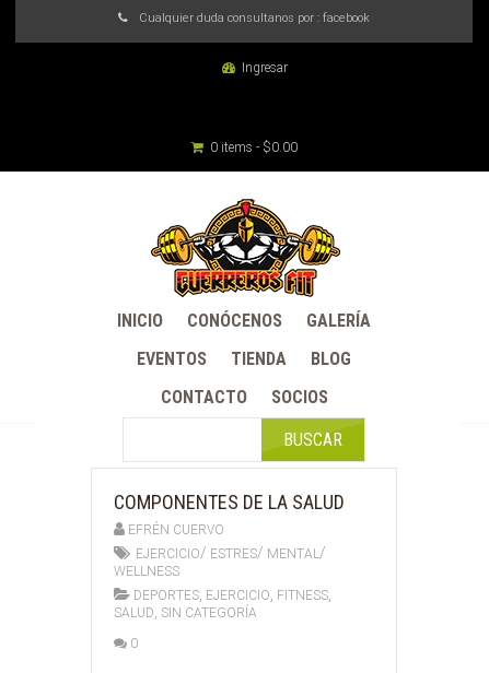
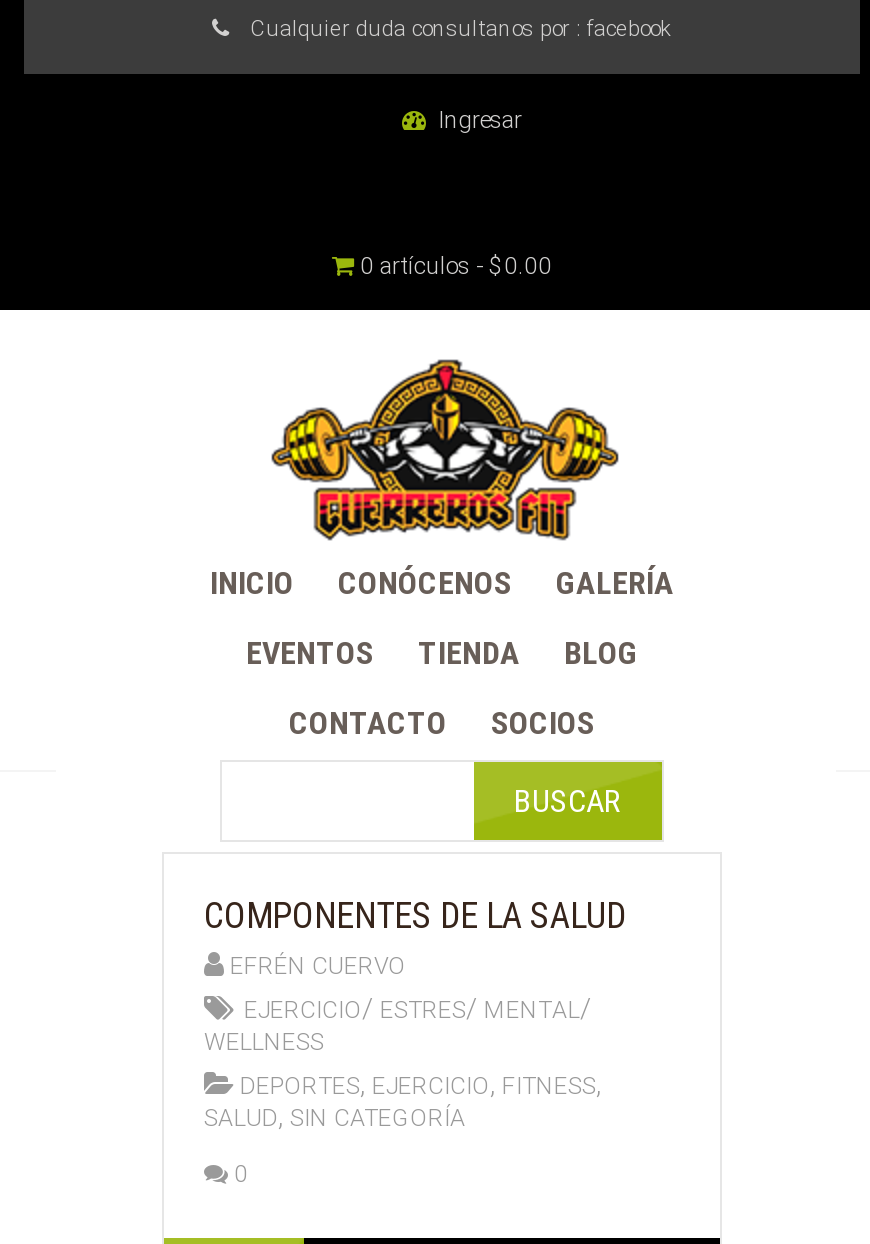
- 0 items - $0.00
+ 0 artículos - $0.00
